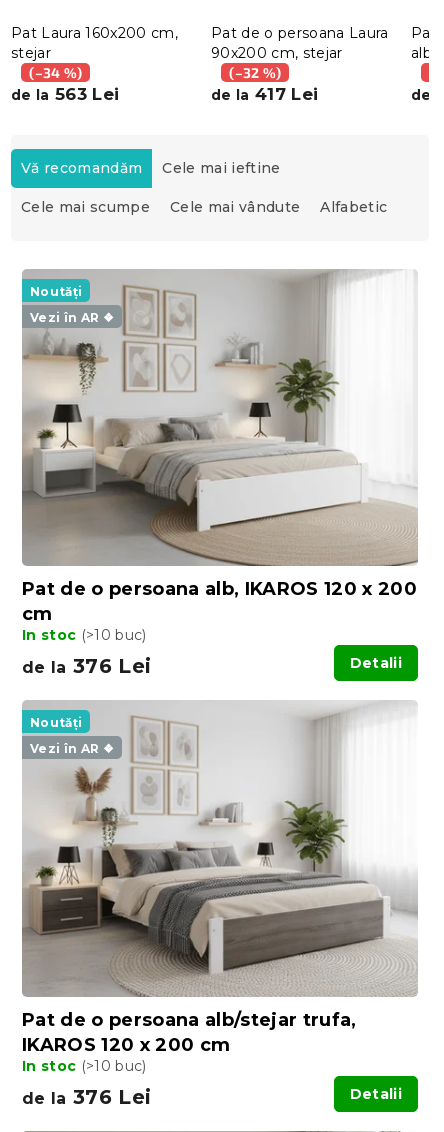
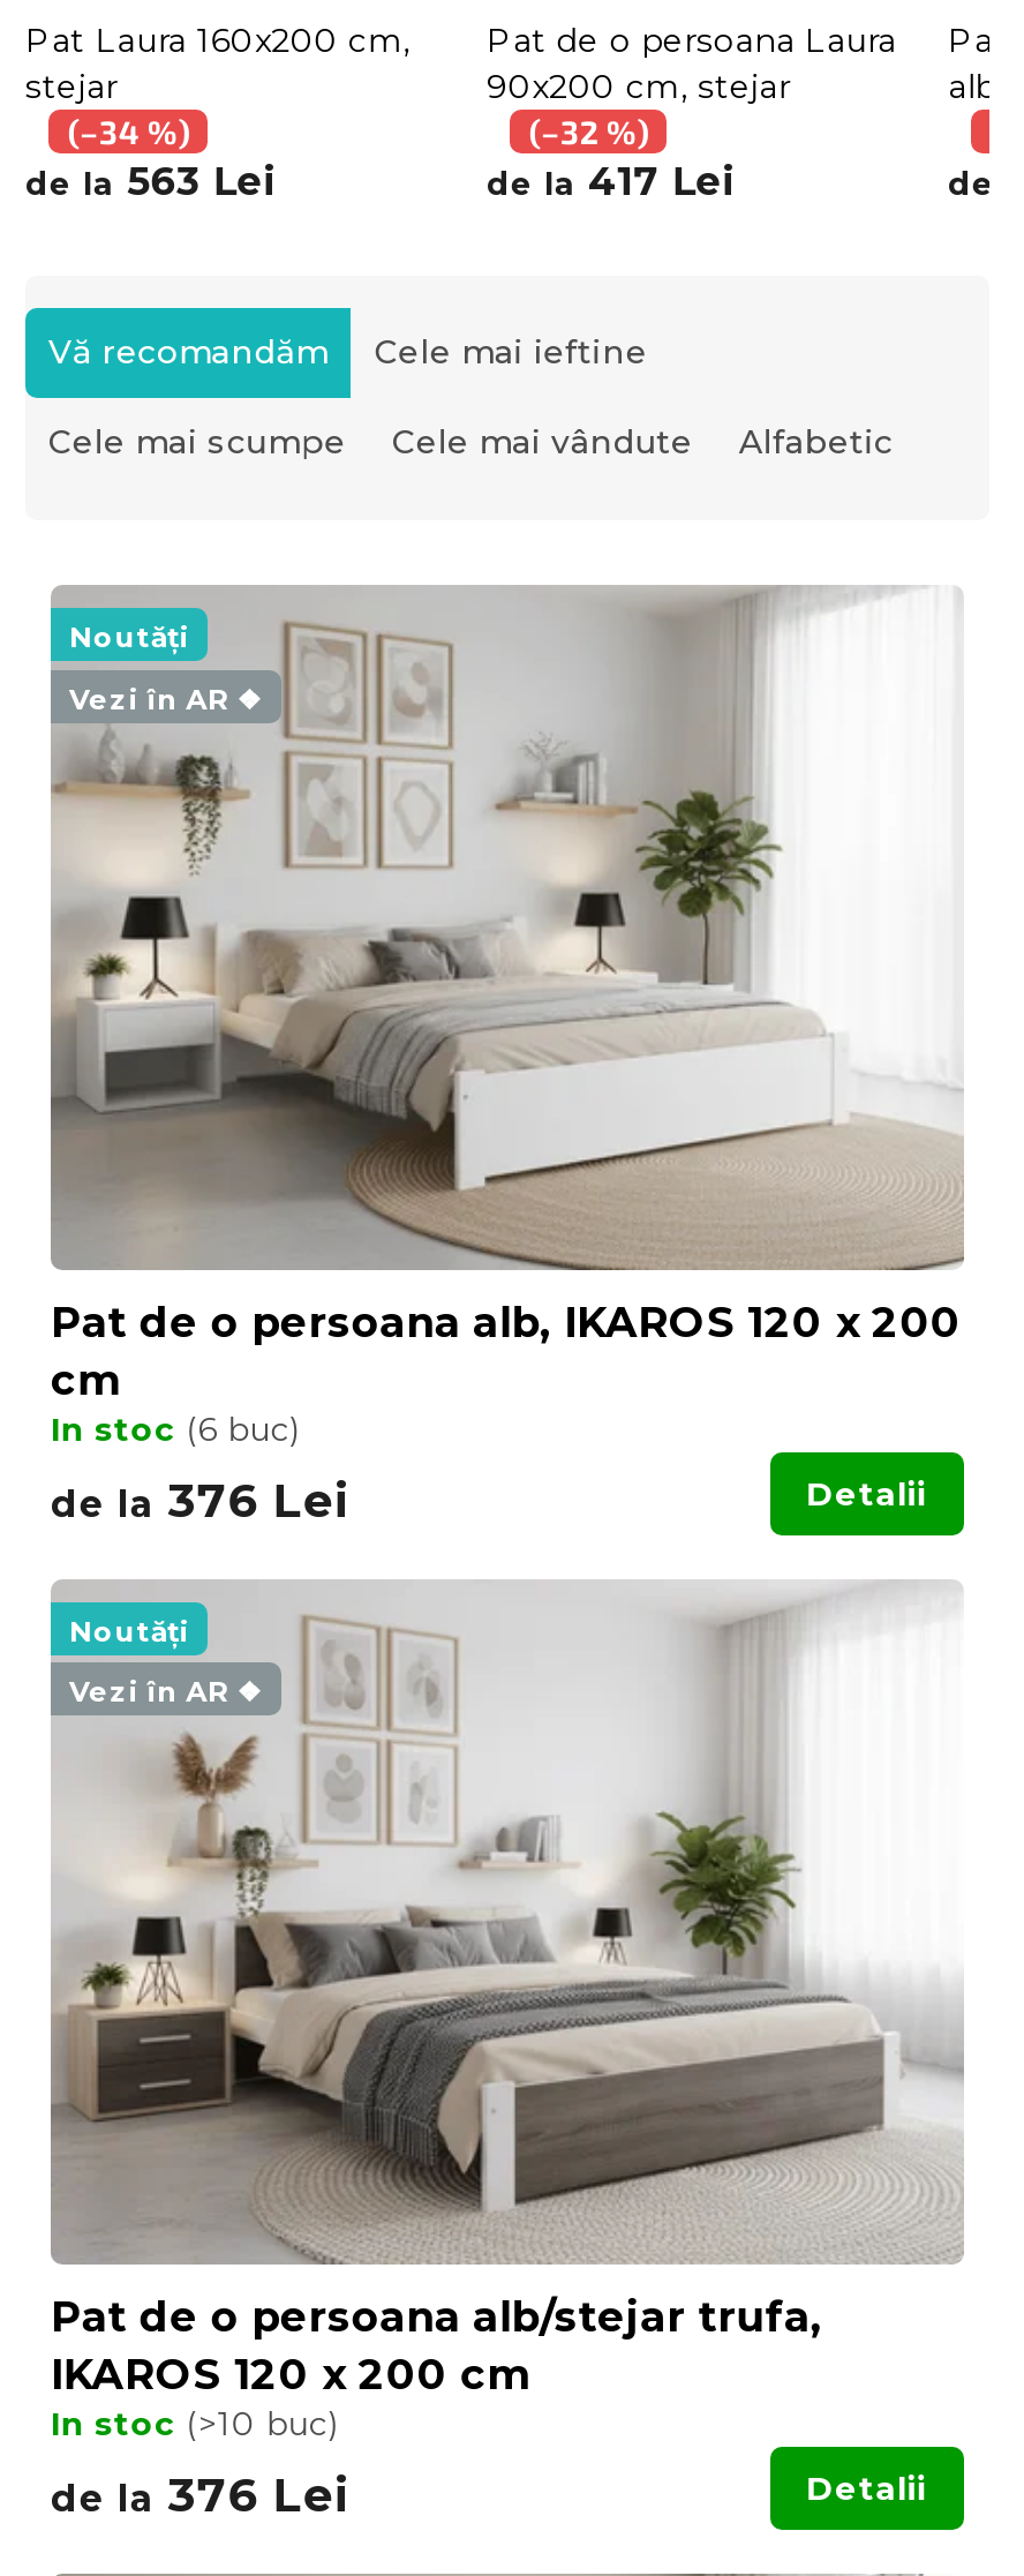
- In stoc (>10 buc)
+ In stoc (6 buc)
